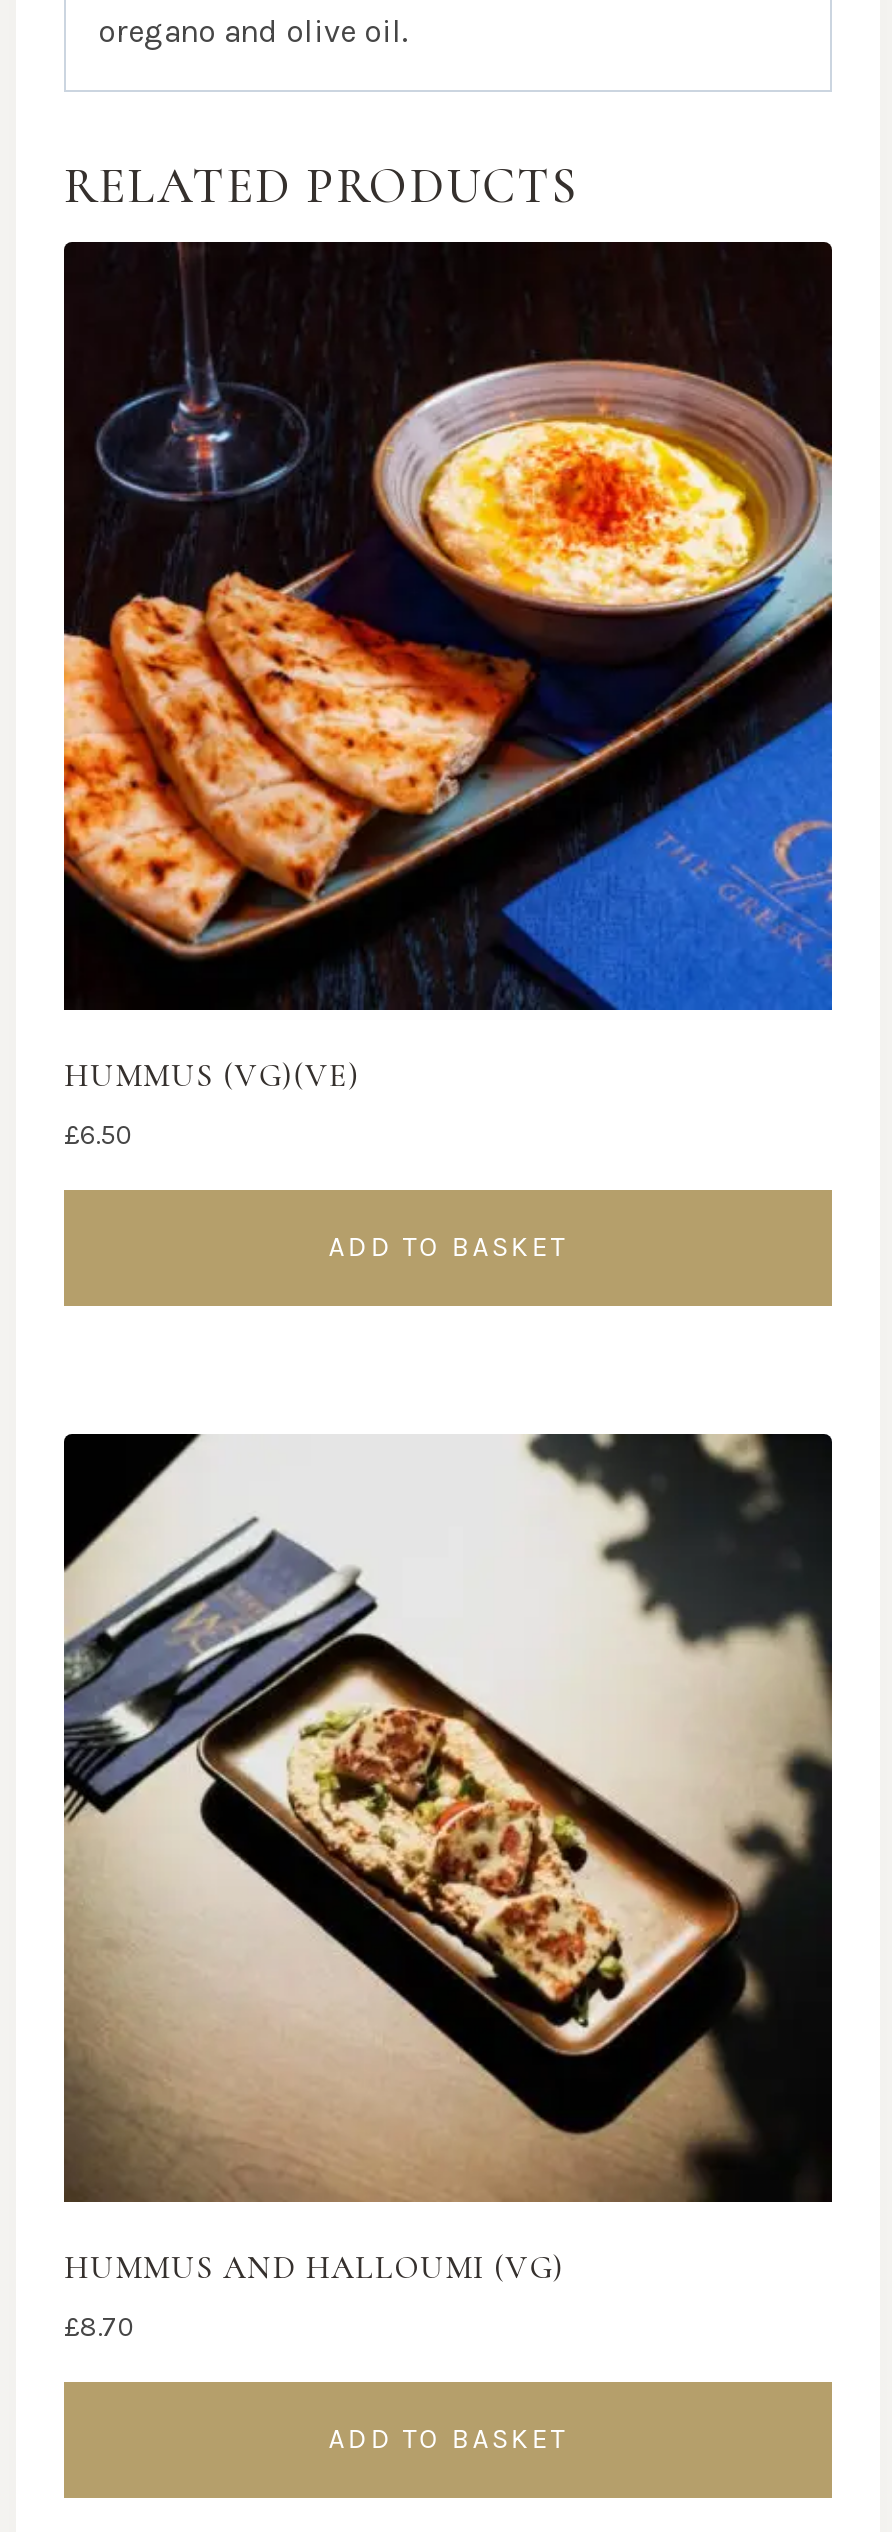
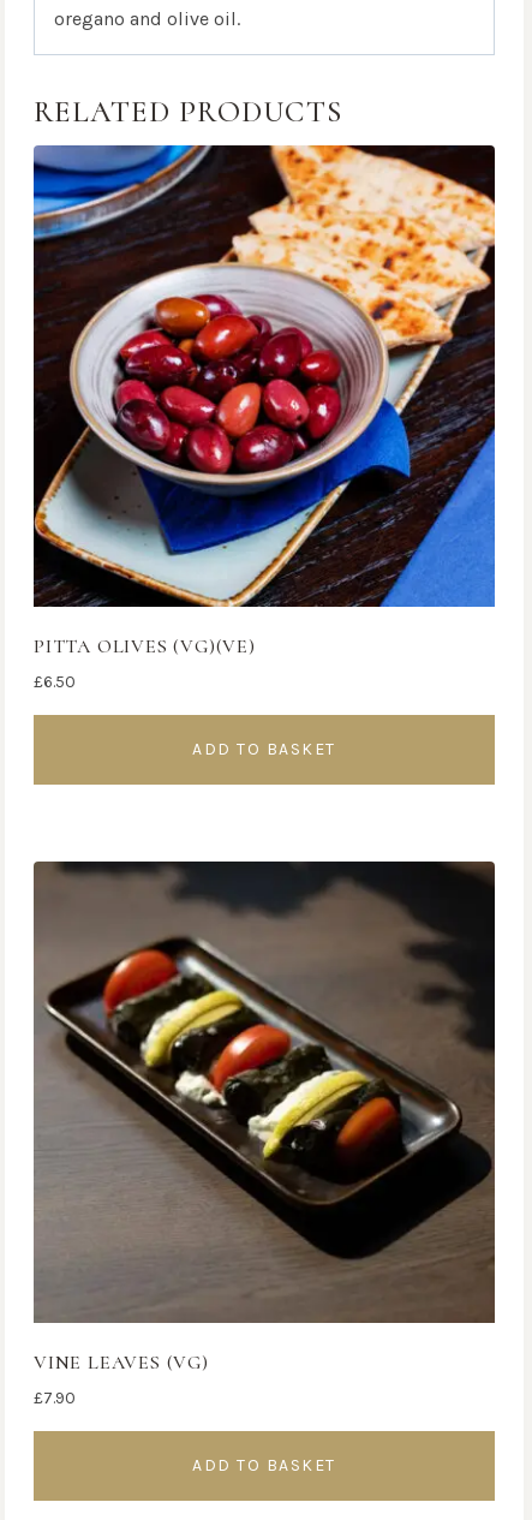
- [image]
- HUMMUS (VG)(VE)
+ [image]
+ PITTA OLIVES (VG)(VE)

- [image]
- HUMMUS AND HALLOUMI (VG)
+ [image]
+ VINE LEAVES (VG)

- £8.70
+ £7.90
